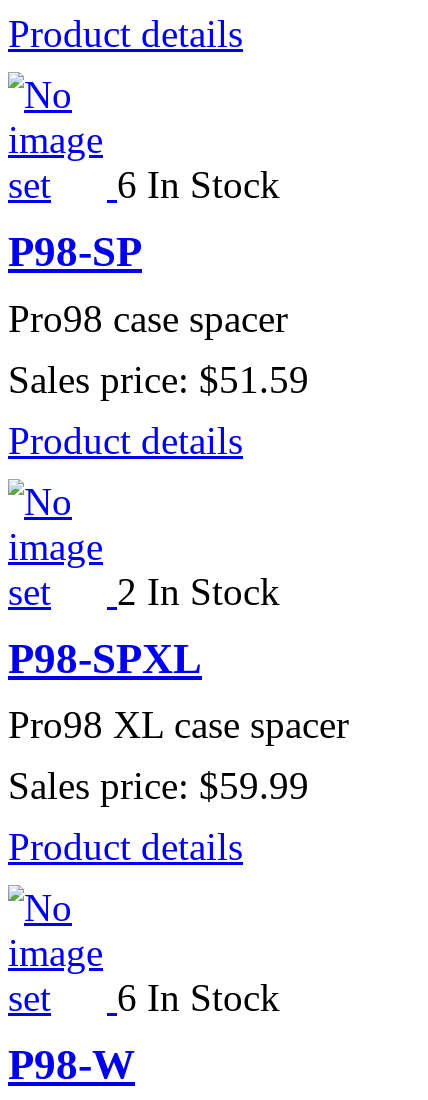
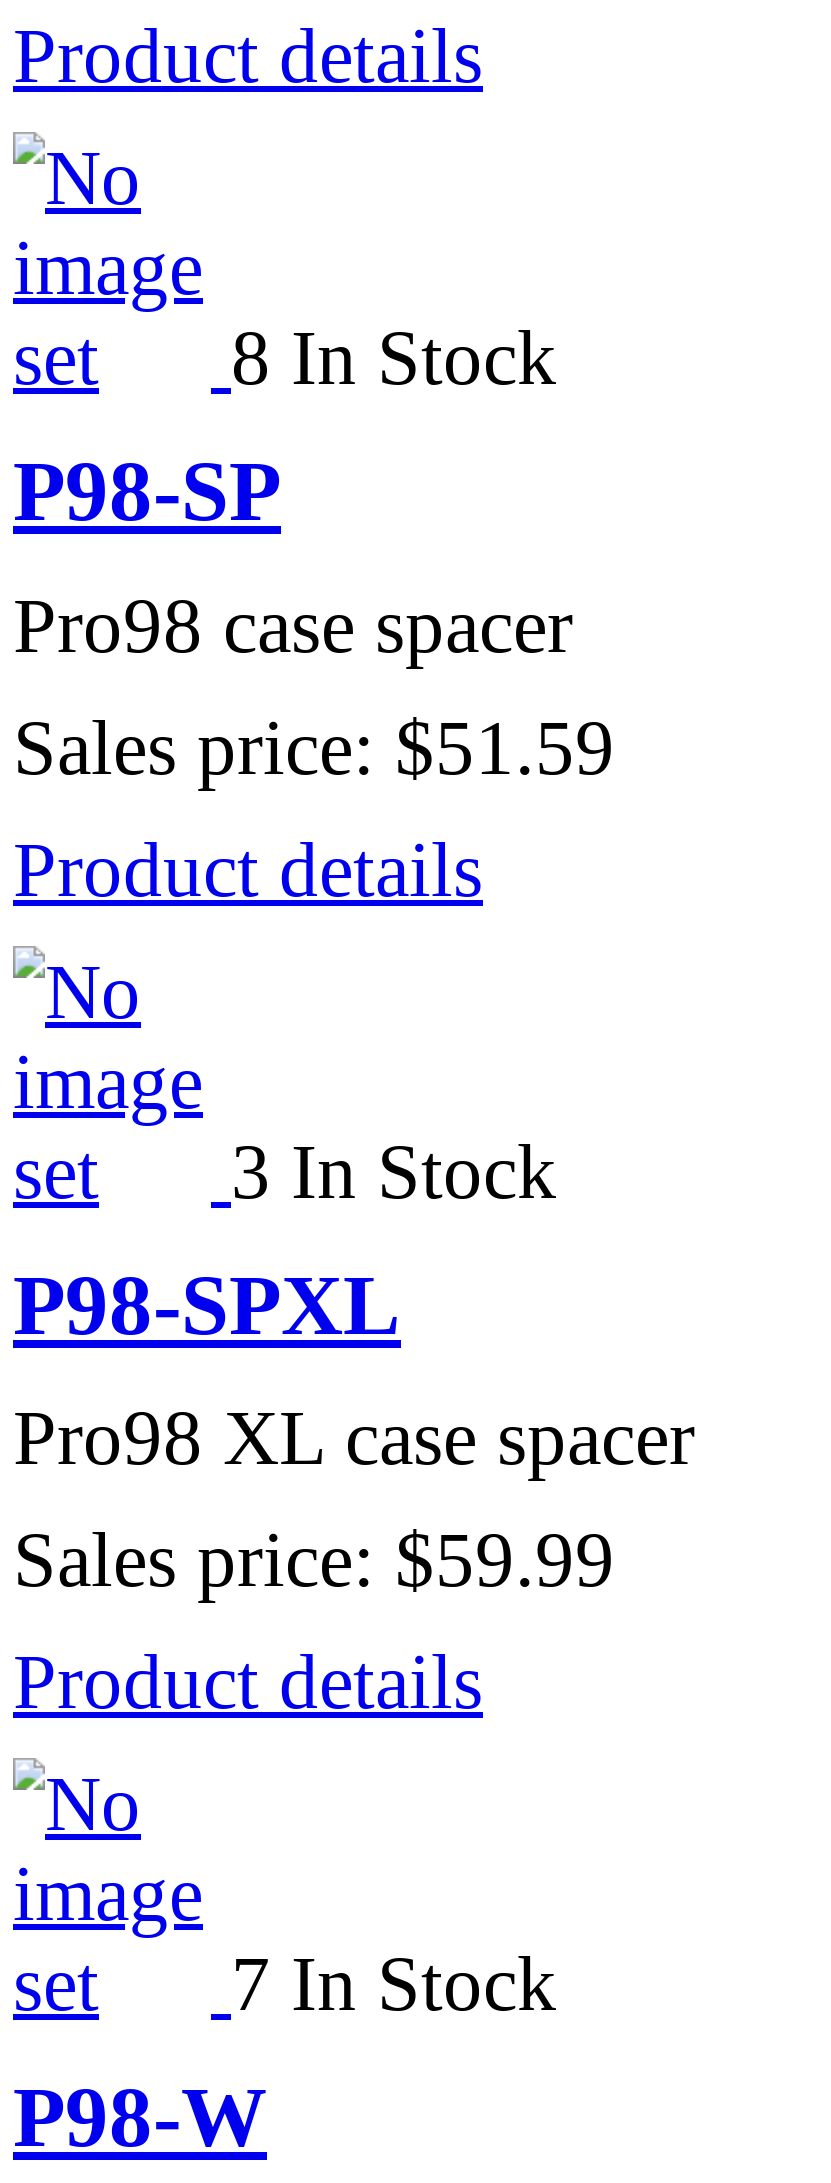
- 6 In Stock
+ 8 In Stock

- 2 In Stock
+ 3 In Stock

- 6 In Stock
+ 7 In Stock
